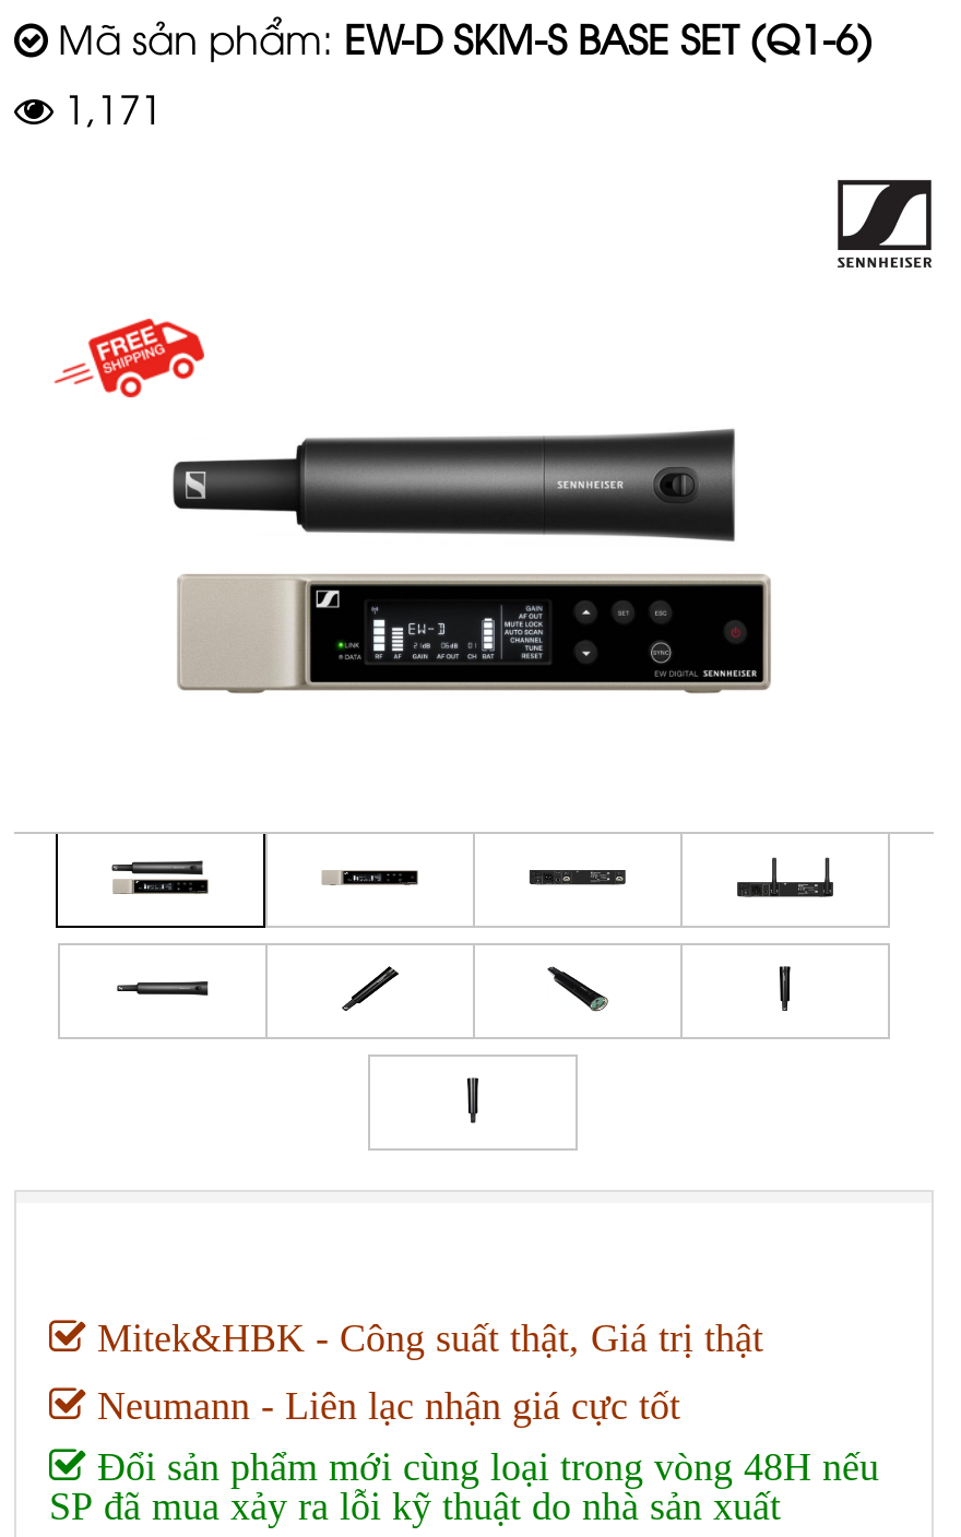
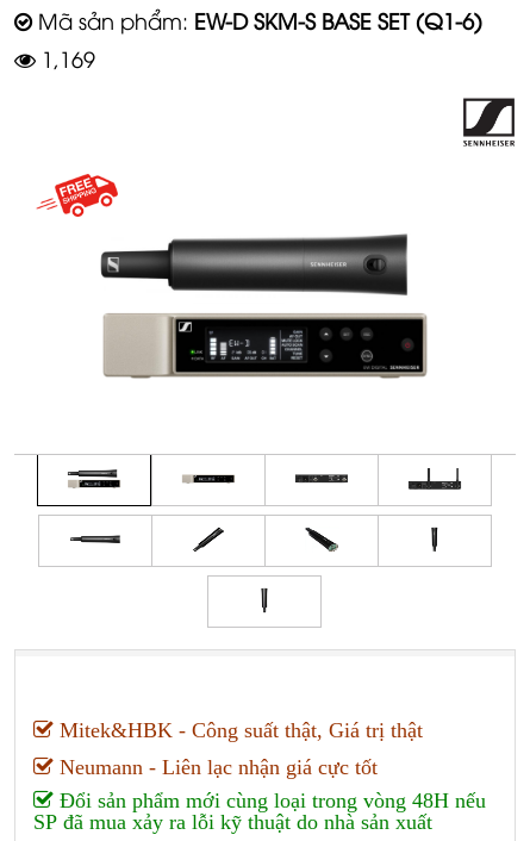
- 1,171
+ 1,169
